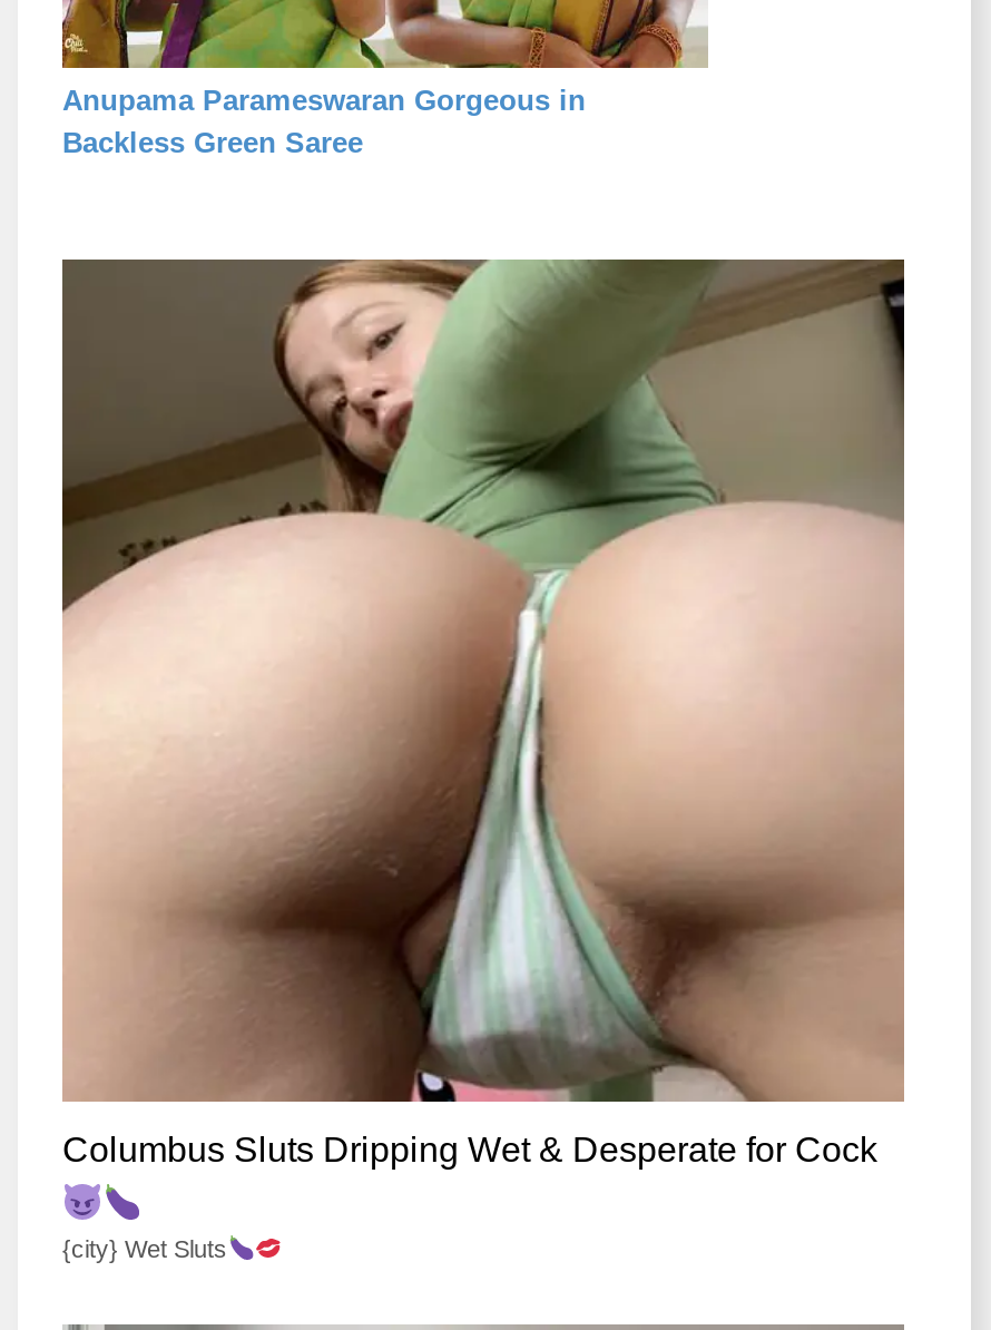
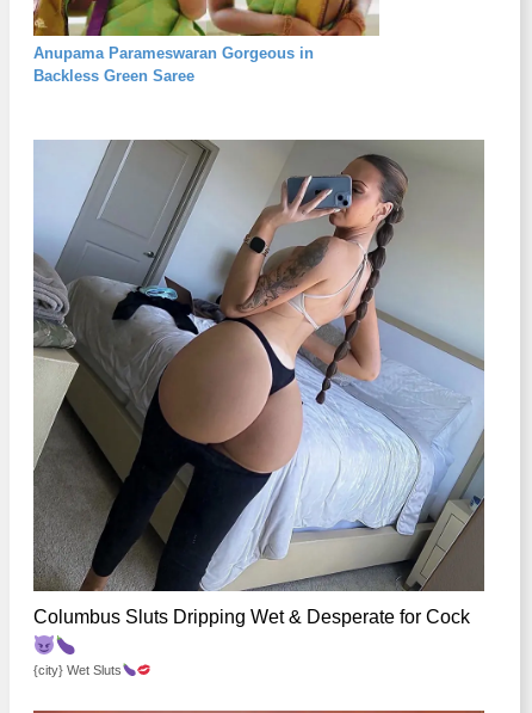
- [image]
+ [image]
